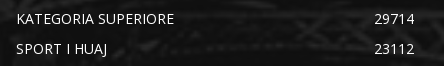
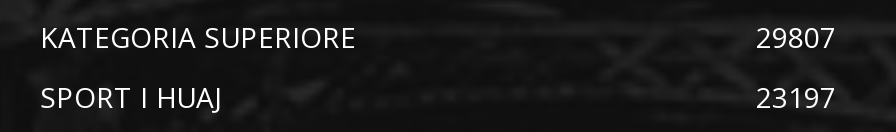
- 29714
+ 29807

- 23112
+ 23197
